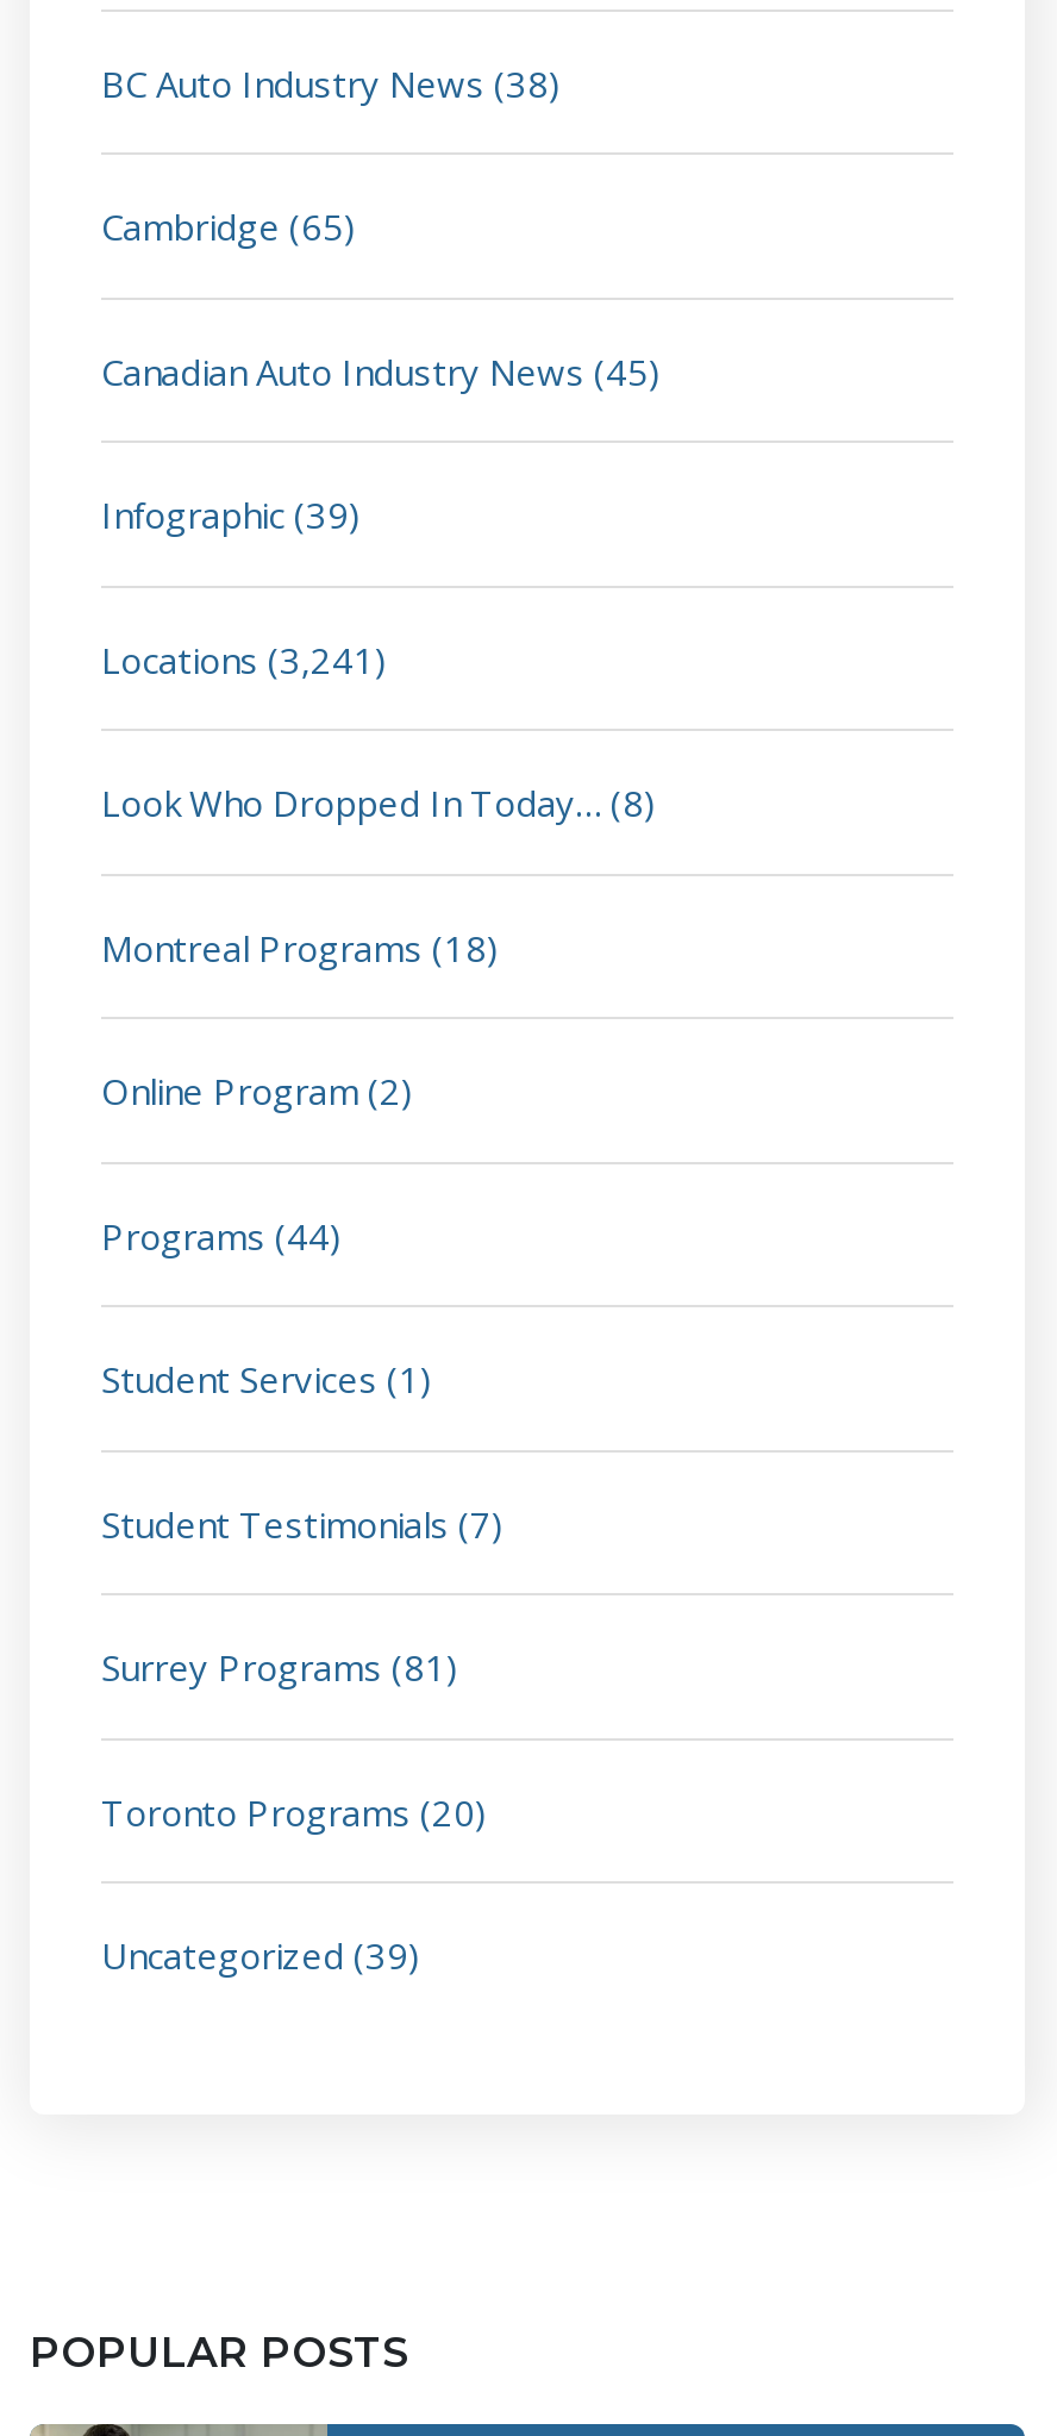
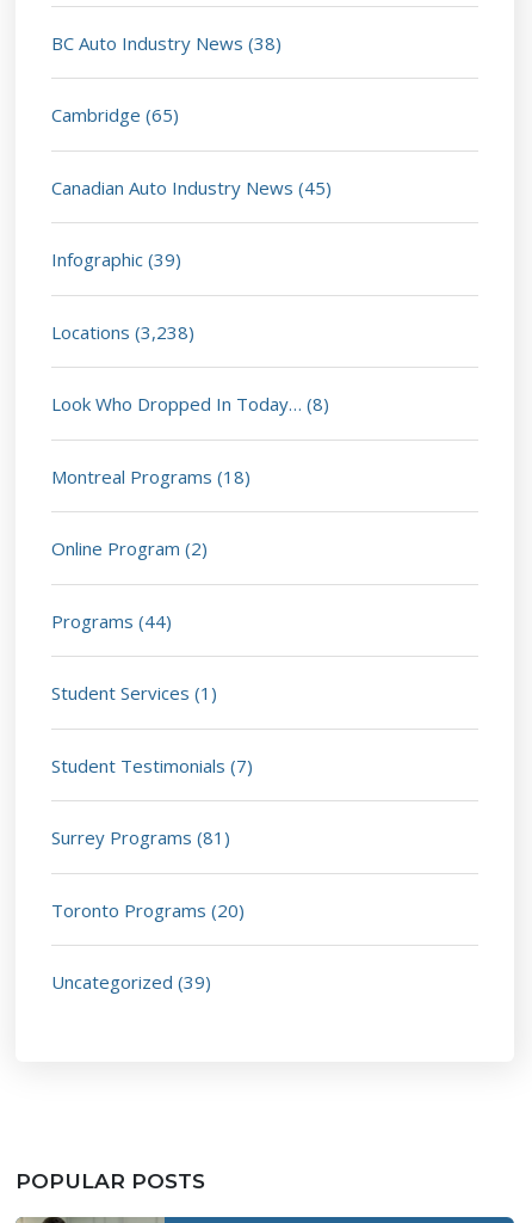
- Locations (3,241)
+ Locations (3,238)
